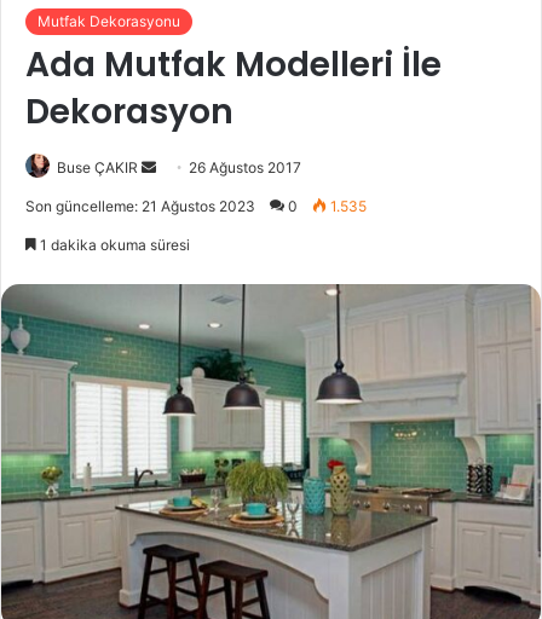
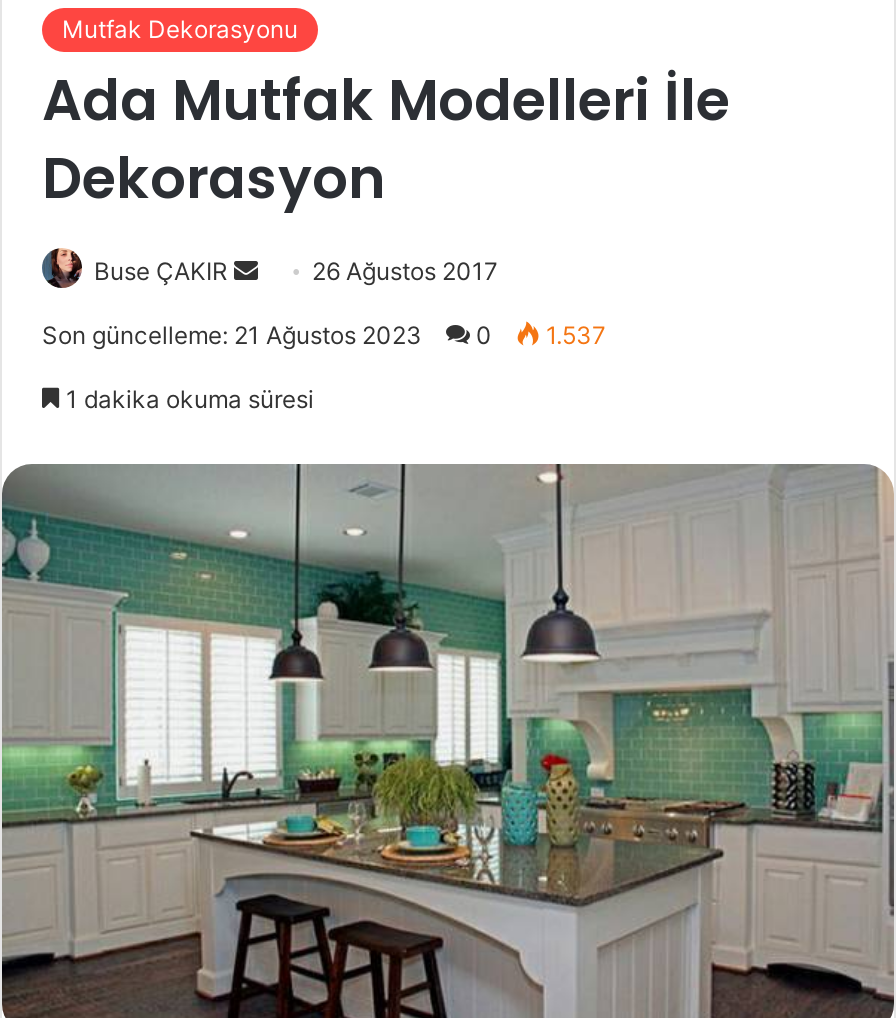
- Son güncelleme: 21 Ağustos 2023 0 1.535
+ Son güncelleme: 21 Ağustos 2023 0 1.537
